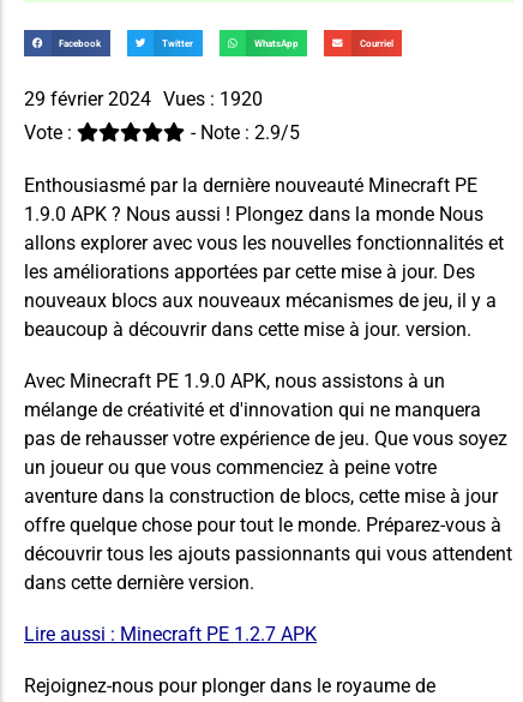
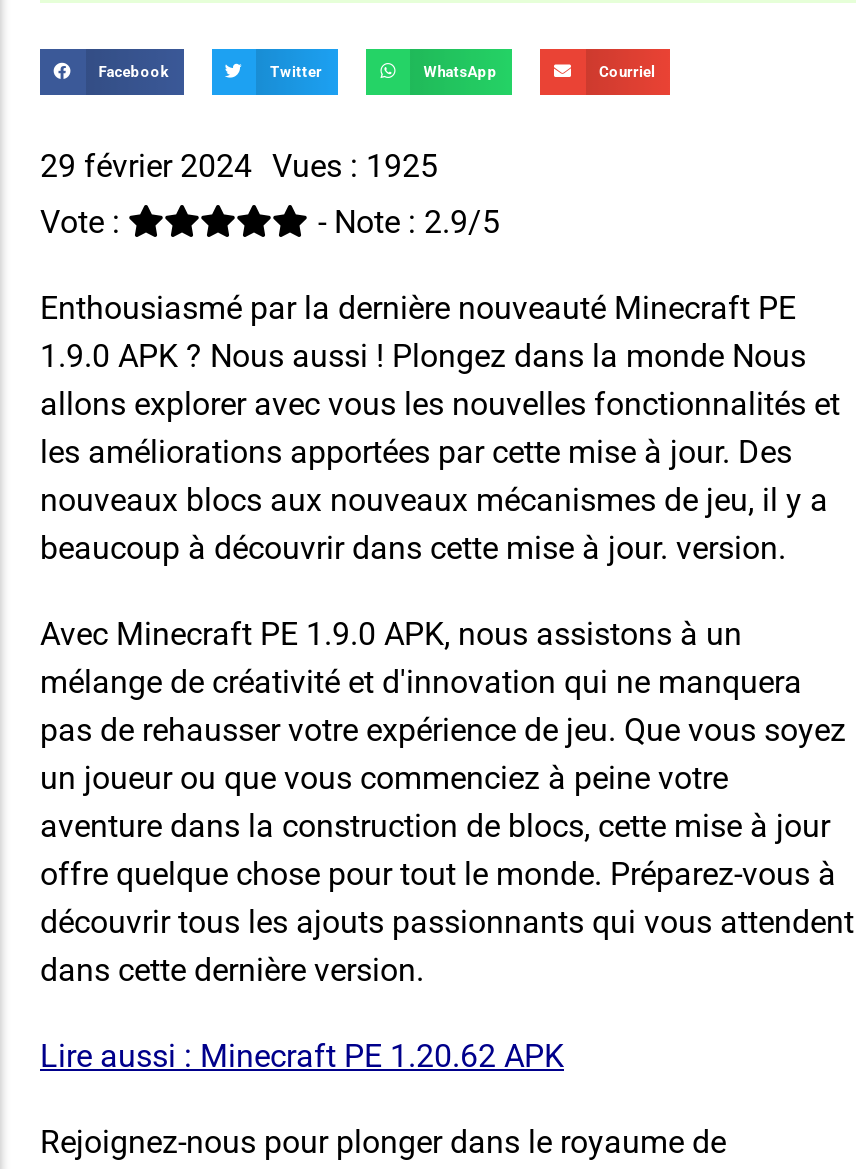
- 29 février 2024 Vues : 1920
+ 29 février 2024 Vues : 1925

- Lire aussi : Minecraft PE 1.2.7 APK
+ Lire aussi : Minecraft PE 1.20.62 APK
